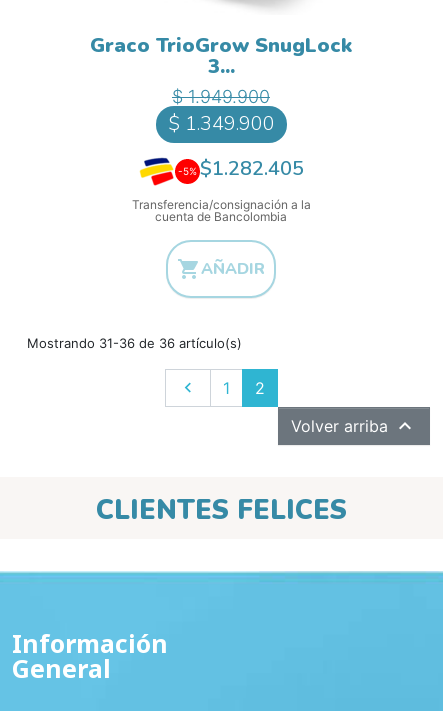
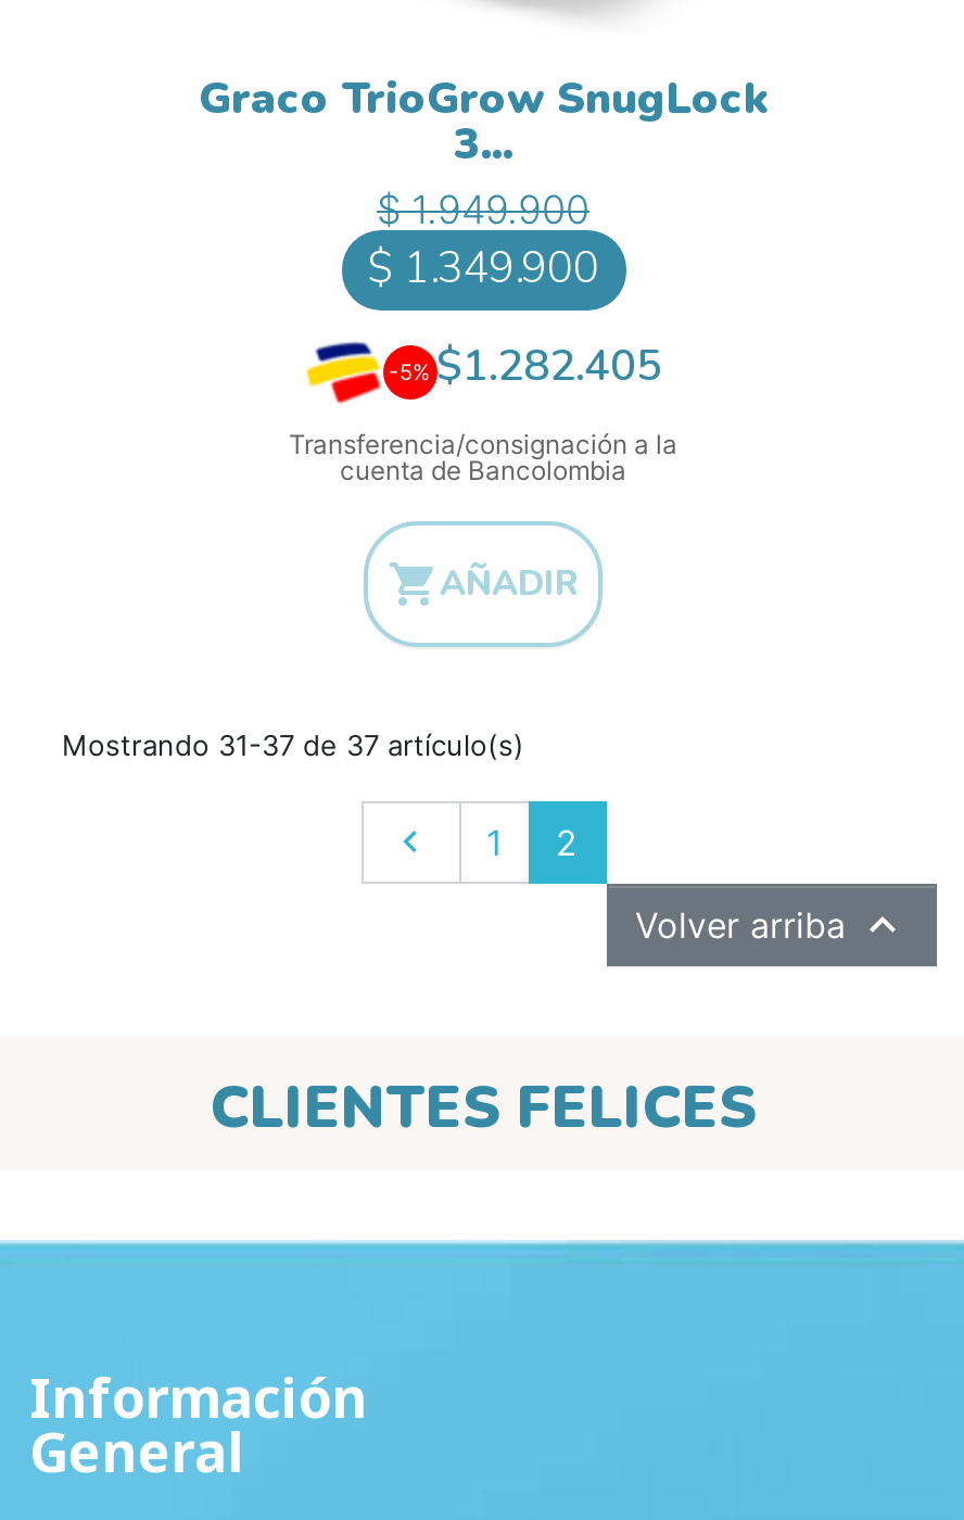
- Mostrando 31-36 de 36 artículo(s)
+ Mostrando 31-37 de 37 artículo(s)
